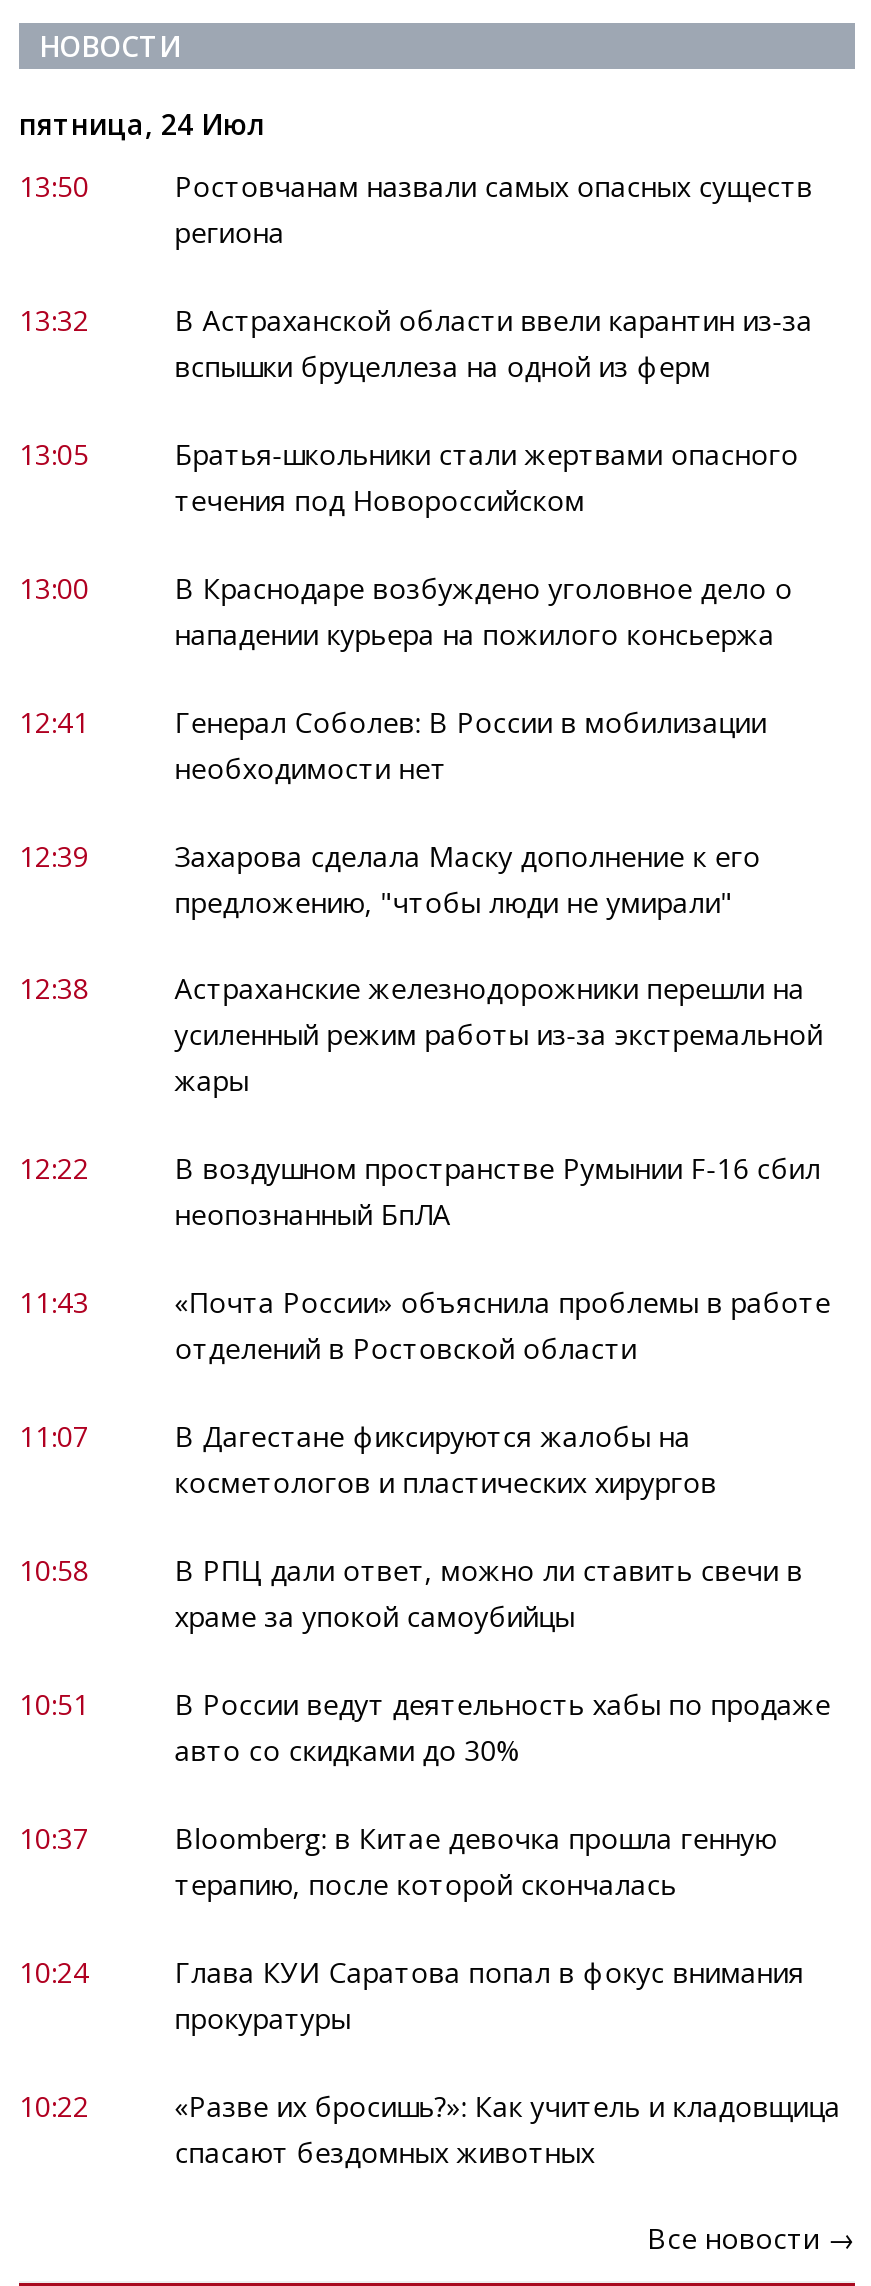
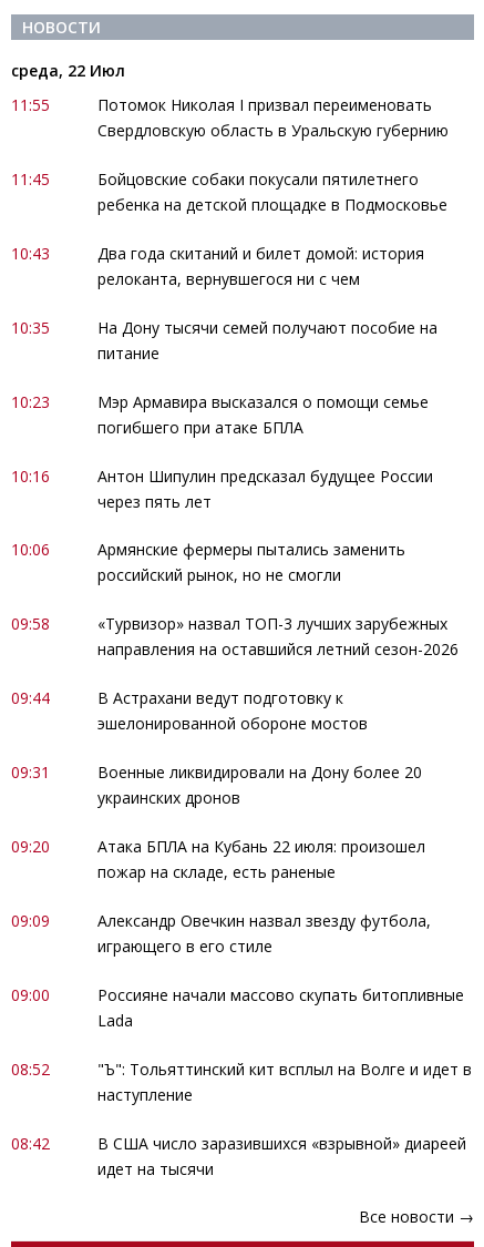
- пятница, 24 Июл
+ среда, 22 Июл

- 13:50
- Ростовчанам назвали самых опасных существ
- региона
+ 11:55
+ Потомок Николая I призвал переименовать
+ Свердловскую область в Уральскую губернию

- 13:32
- В Астраханской области ввели карантин из-за
- вспышки бруцеллеза на одной из ферм
+ 11:45
+ Бойцовские собаки покусали пятилетнего
+ ребенка на детской площадке в Подмосковье

- 13:05
- Братья-школьники стали жертвами опасного
- течения под Новороссийском
+ 10:43
+ Два года скитаний и билет домой: история
+ релоканта, вернувшегося ни с чем

- 13:00
- В Краснодаре возбуждено уголовное дело о
- нападении курьера на пожилого консьержа
+ 10:35
+ На Дону тысячи семей получают пособие на
+ питание

- 12:41
- Генерал Соболев: В России в мобилизации
- необходимости нет
+ 10:23
+ Мэр Армавира высказался о помощи семье
+ погибшего при атаке БПЛА

- 12:39
- Захарова сделала Маску дополнение к его
- предложению, "чтобы люди не умирали"
+ 10:16
+ Антон Шипулин предсказал будущее России
+ через пять лет

- 12:38
- Астраханские железнодорожники перешли на
- усиленный режим работы из-за экстремальной
- жары
+ 10:06
+ Армянские фермеры пытались заменить
+ российский рынок, но не смогли

- 12:22
- В воздушном пространстве Румынии F-16 сбил
- неопознанный БпЛА
+ 09:58
+ «Турвизор» назвал ТОП-3 лучших зарубежных
+ направления на оставшийся летний сезон-2026

- 11:43
- «Почта России» объяснила проблемы в работе
- отделений в Ростовской области
+ 09:44
+ В Астрахани ведут подготовку к
+ эшелонированной обороне мостов

- 11:07
- В Дагестане фиксируются жалобы на
- косметологов и пластических хирургов
+ 09:31
+ Военные ликвидировали на Дону более 20
+ украинских дронов

- 10:58
- В РПЦ дали ответ, можно ли ставить свечи в
- храме за упокой самоубийцы
+ 09:20
+ Атака БПЛА на Кубань 22 июля: произошел
+ пожар на складе, есть раненые

- 10:51
- В России ведут деятельность хабы по продаже
- авто со скидками до 30%
+ 09:09
+ Александр Овечкин назвал звезду футбола,
+ играющего в его стиле

- 10:37
- Bloomberg: в Китае девочка прошла генную
- терапию, после которой скончалась
+ 09:00
+ Россияне начали массово скупать битопливные
+ Lada

- 10:24
- Глава КУИ Саратова попал в фокус внимания
- прокуратуры
+ 08:52
+ "Ъ": Тольяттинский кит всплыл на Волге и идет в
+ наступление

- 10:22
- «Разве их бросишь?»: Как учитель и кладовщица
- спасают бездомных животных
+ 08:42
+ В США число заразившихся «взрывной» диареей
+ идет на тысячи
